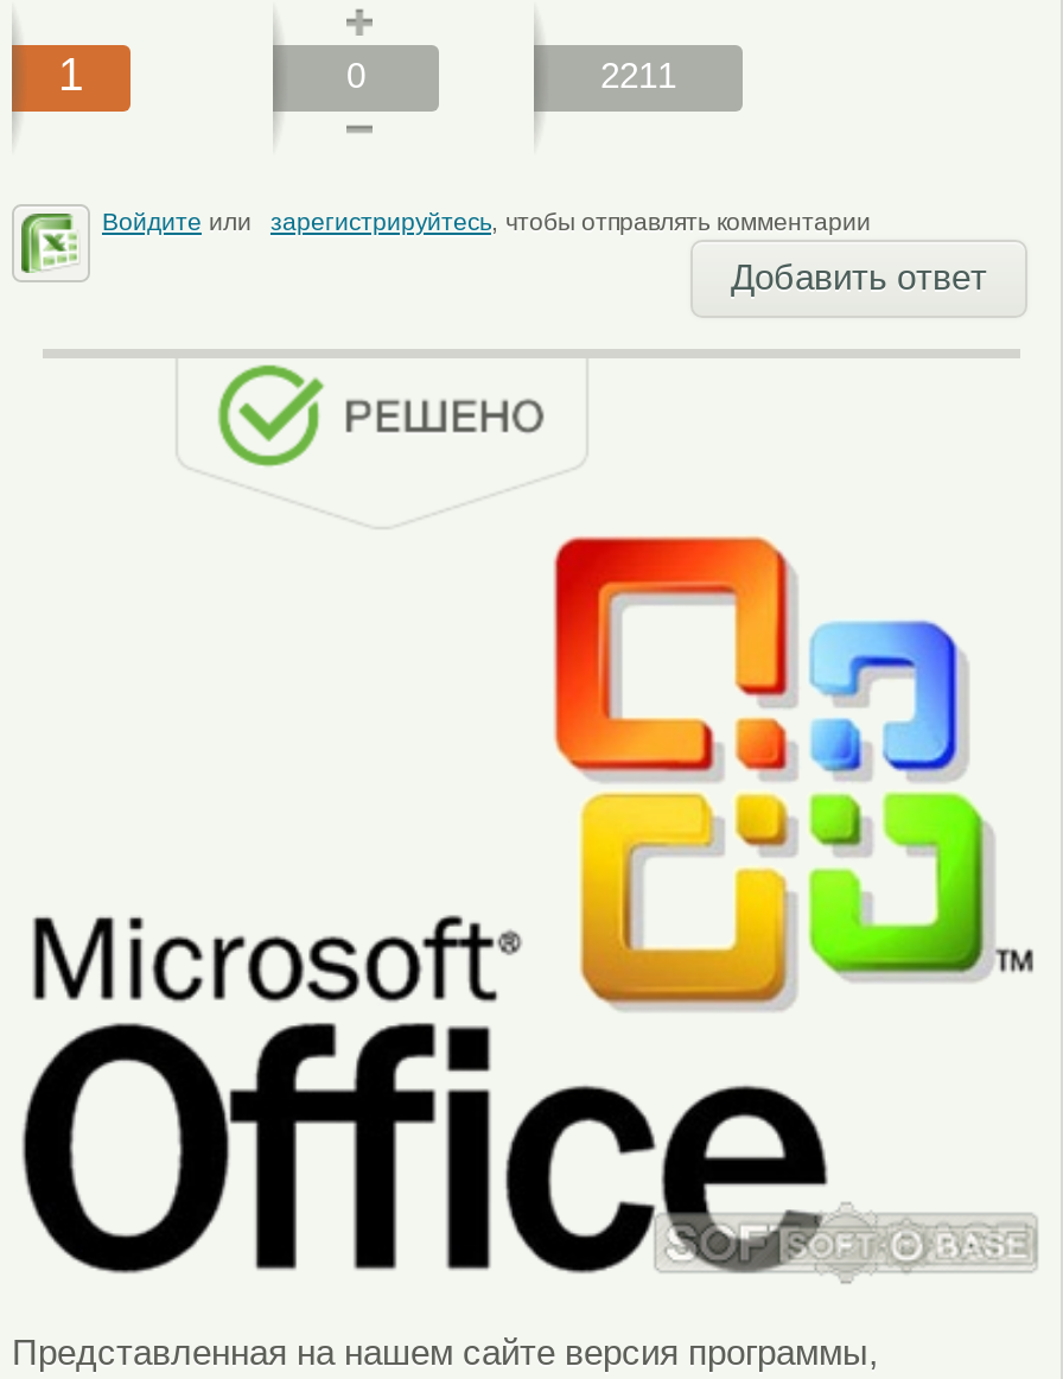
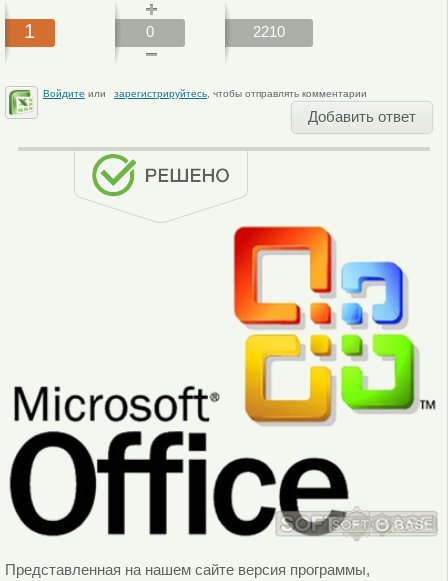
- 2211
+ 2210
